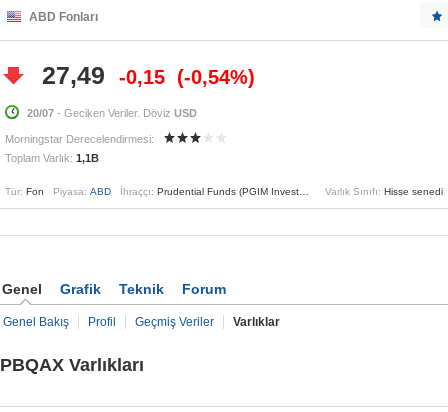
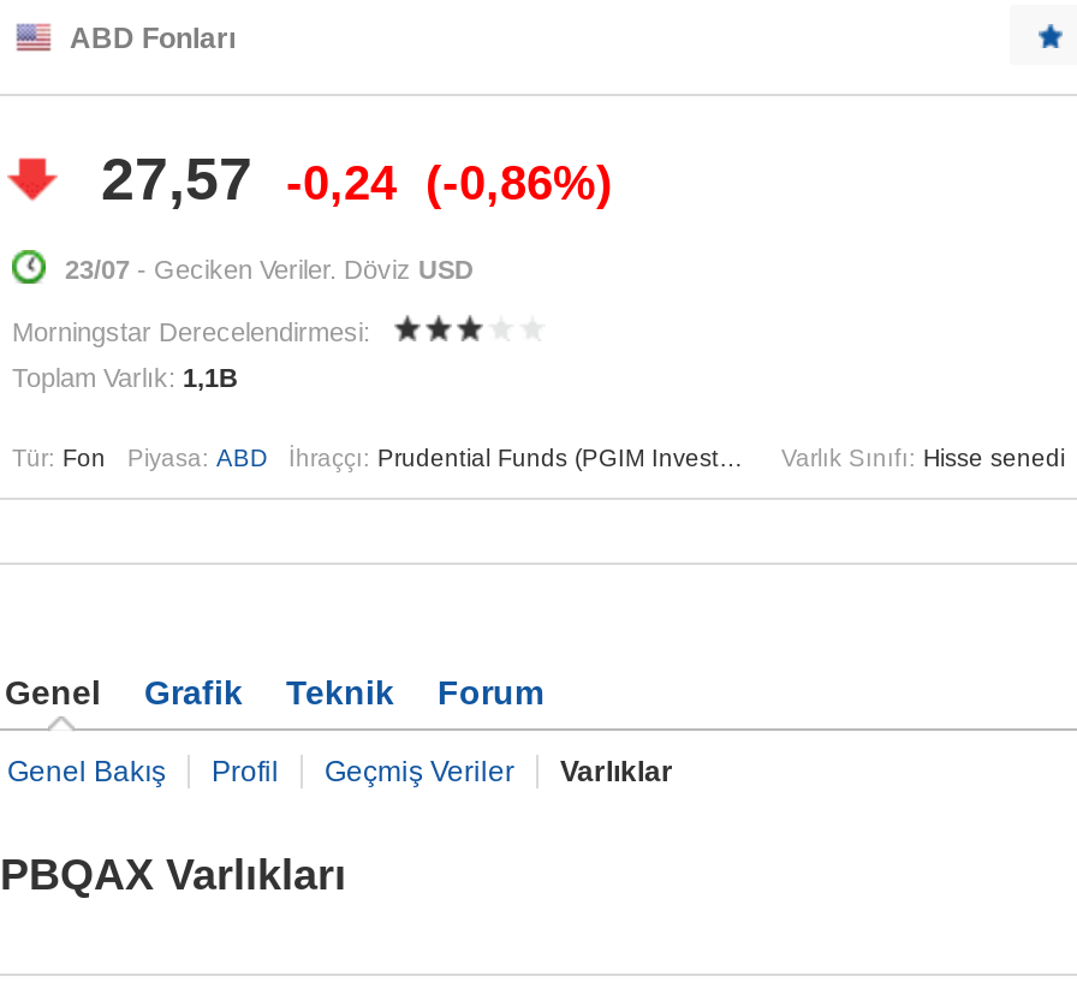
- 27,49
+ 27,57

- -0,15
+ -0,24

- -0,54%
+ -0,86%

- 20/07 - Geciken Veriler. Döviz USD
+ 23/07 - Geciken Veriler. Döviz USD
